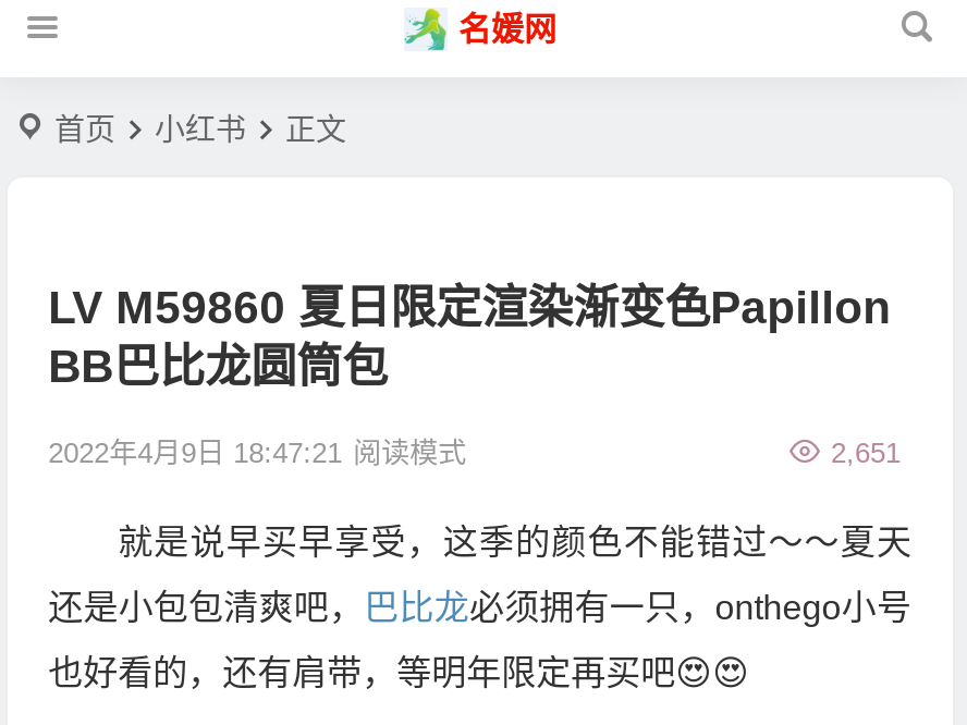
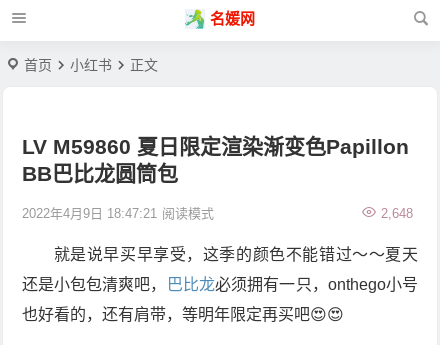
- 2,651
+ 2,648
